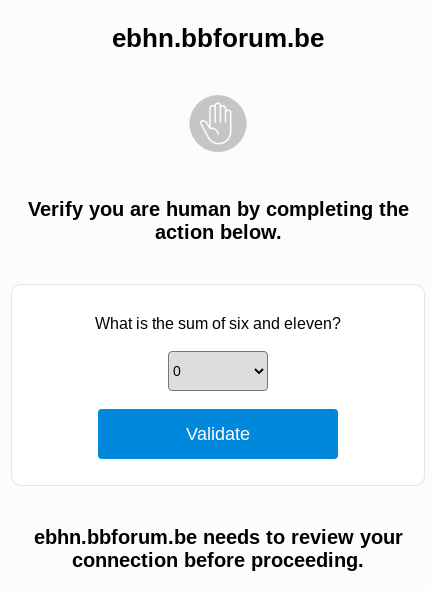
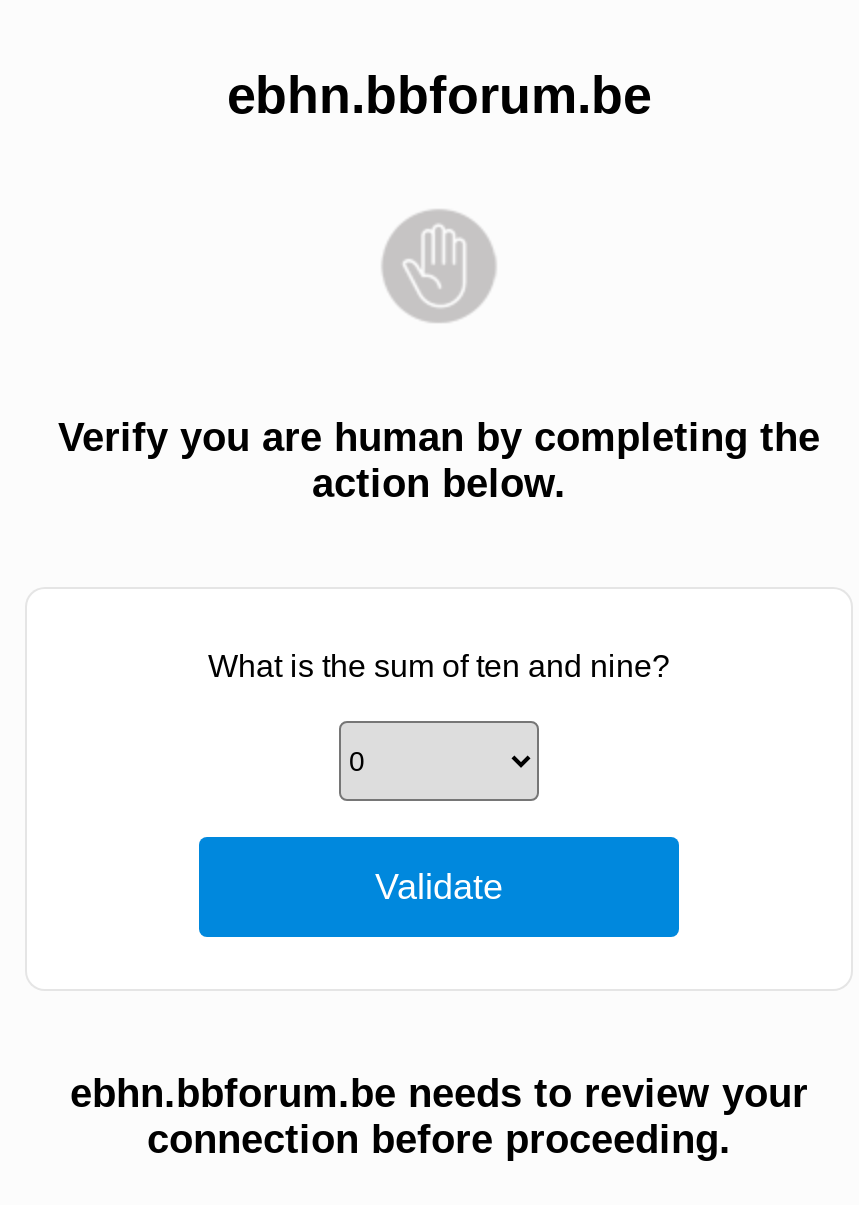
- What is the sum of six and eleven?
+ What is the sum of ten and nine?
